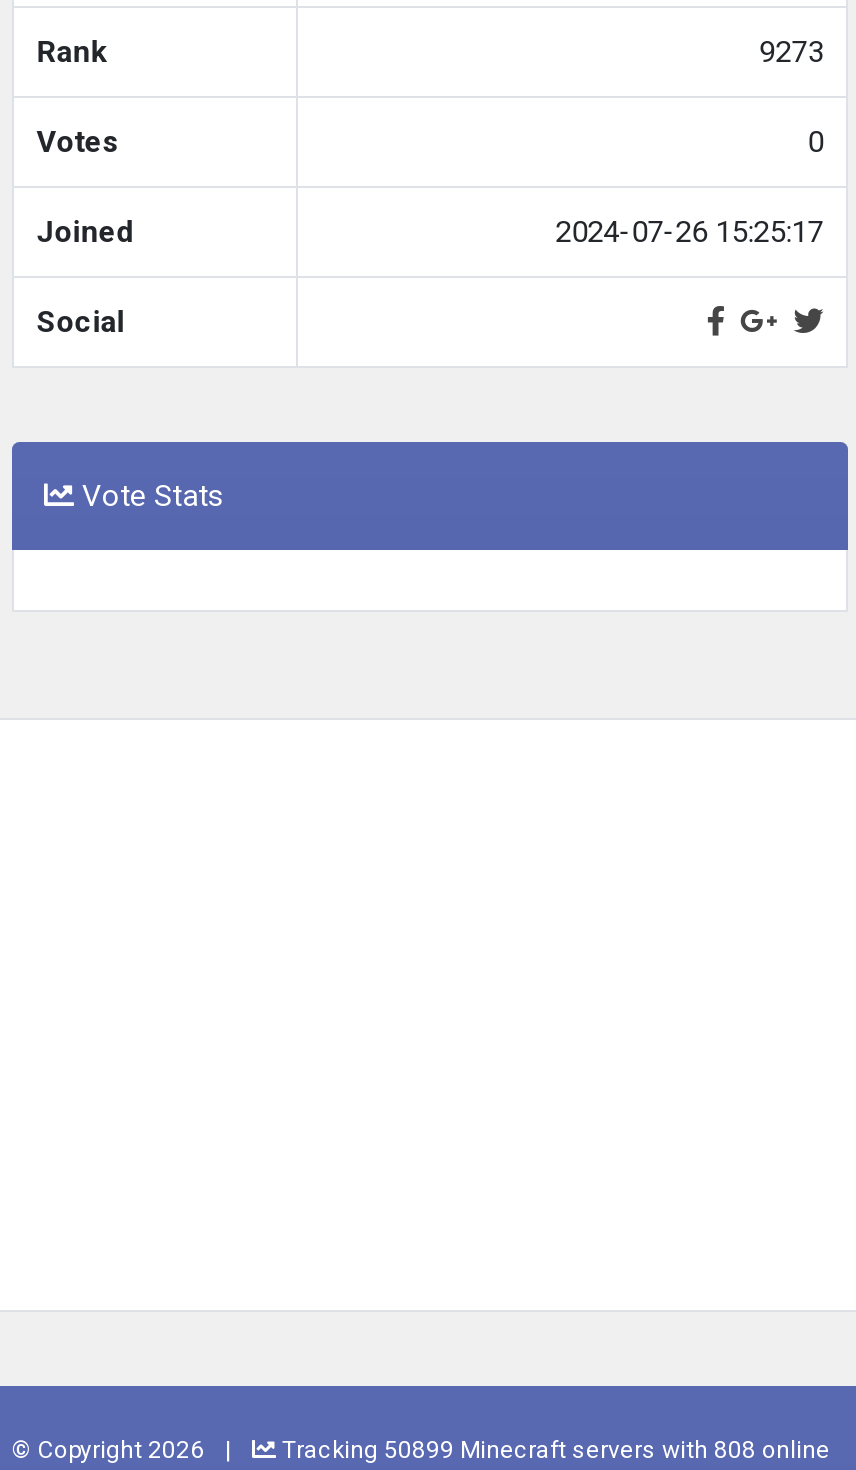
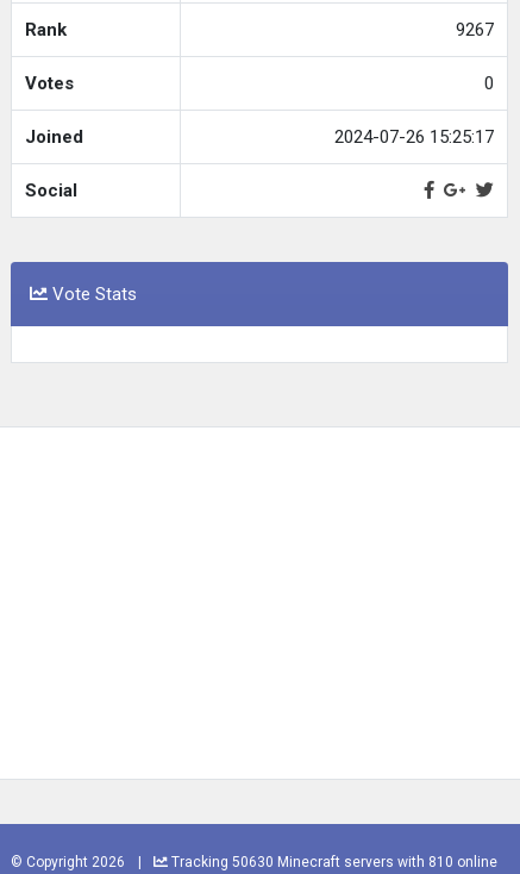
- 9273
+ 9267

- Tracking 50899 Minecraft servers with 808 online
+ Tracking 50630 Minecraft servers with 810 online
